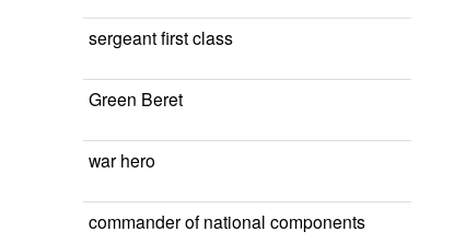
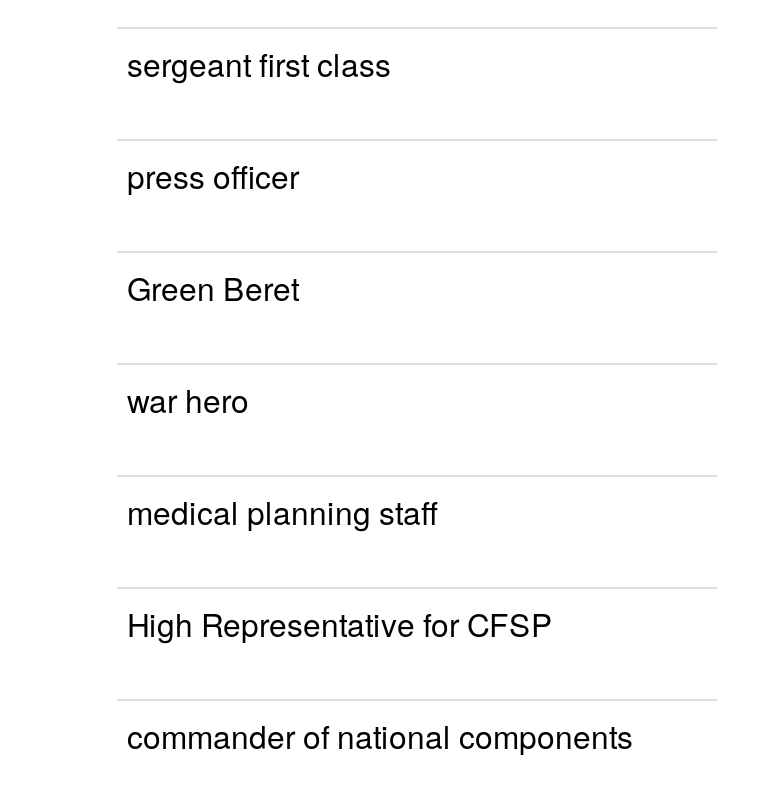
+ press officer

+ medical planning staff
+ High Representative for CFSP
